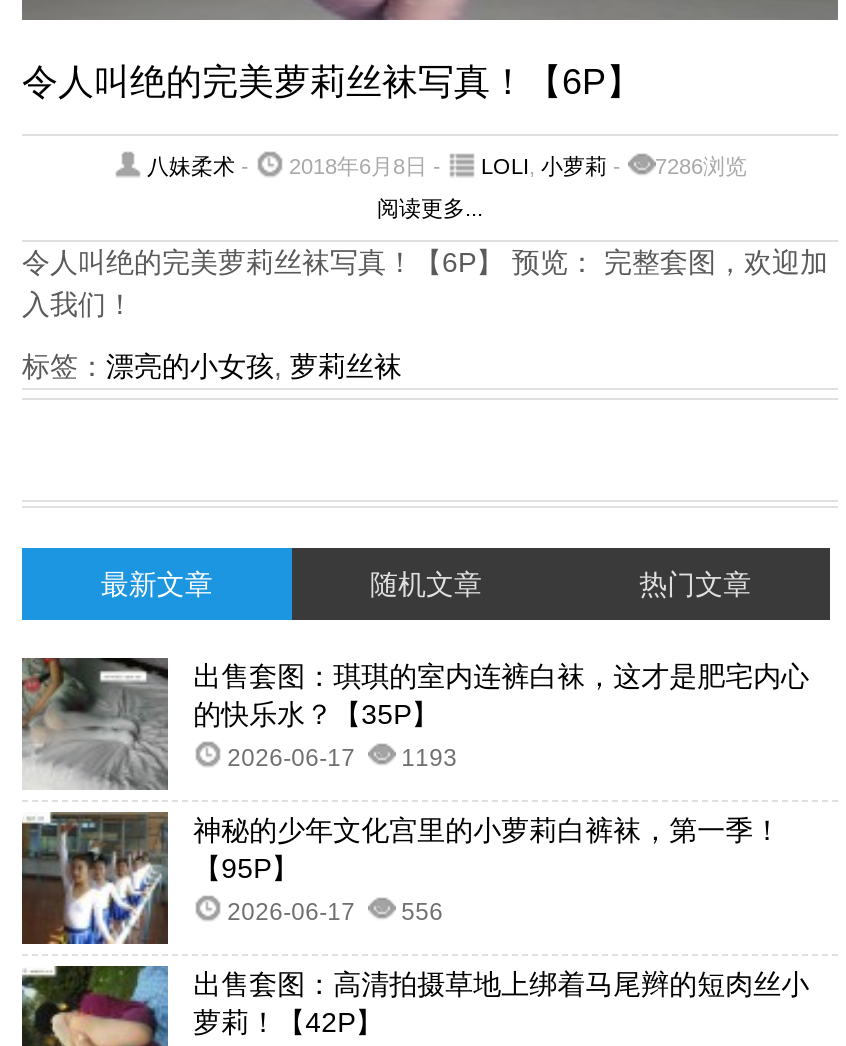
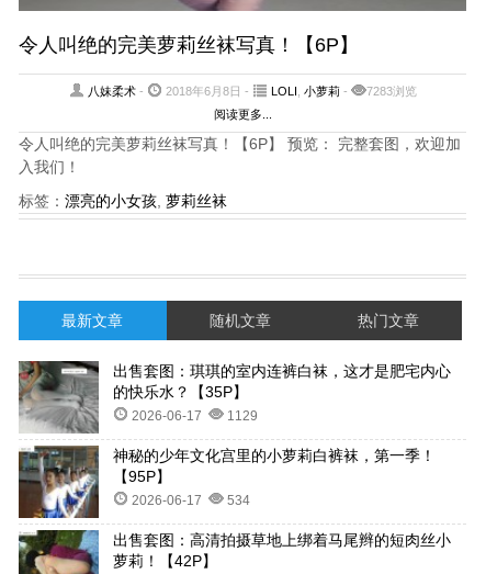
- 八妹柔术- 2018年6月8日 - LOLI,小萝莉- 7286浏览
+ 八妹柔术- 2018年6月8日 - LOLI,小萝莉- 7283浏览

- 2026-06-17 1193
+ 2026-06-17 1129

- 2026-06-17 556
+ 2026-06-17 534
